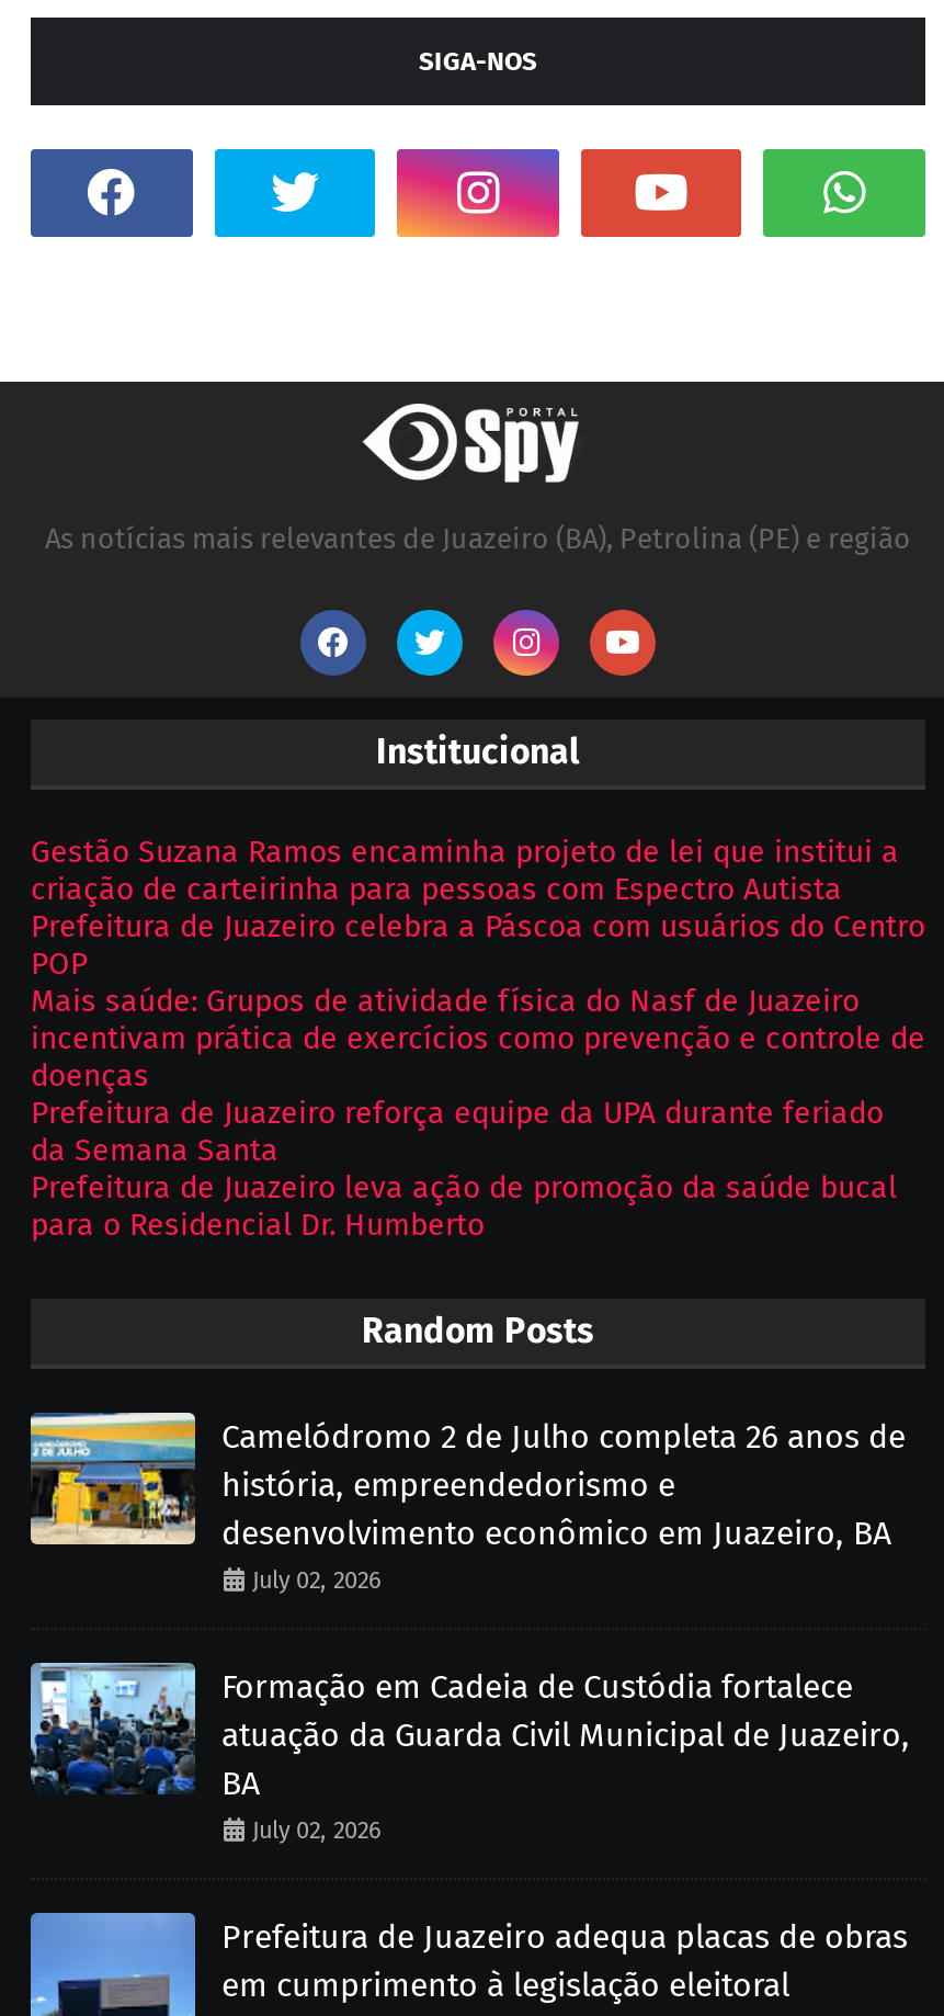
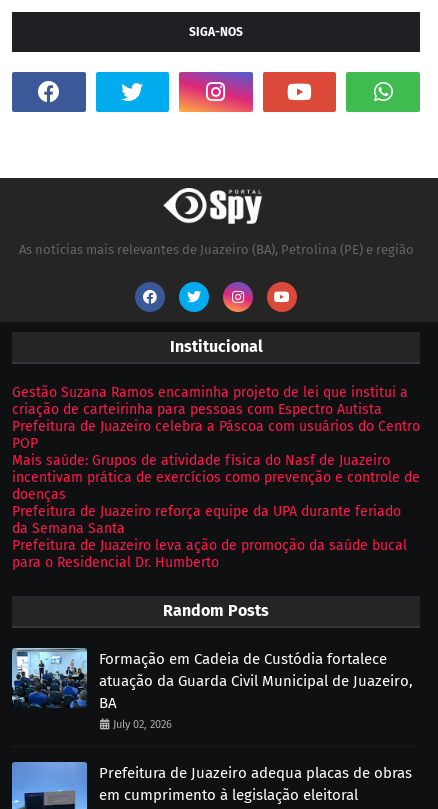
- [image]
- Camelódromo 2 de Julho completa 26 anos de
- história, empreendedorismo e
- desenvolvimento econômico em Juazeiro, BA
- July 02, 2026
